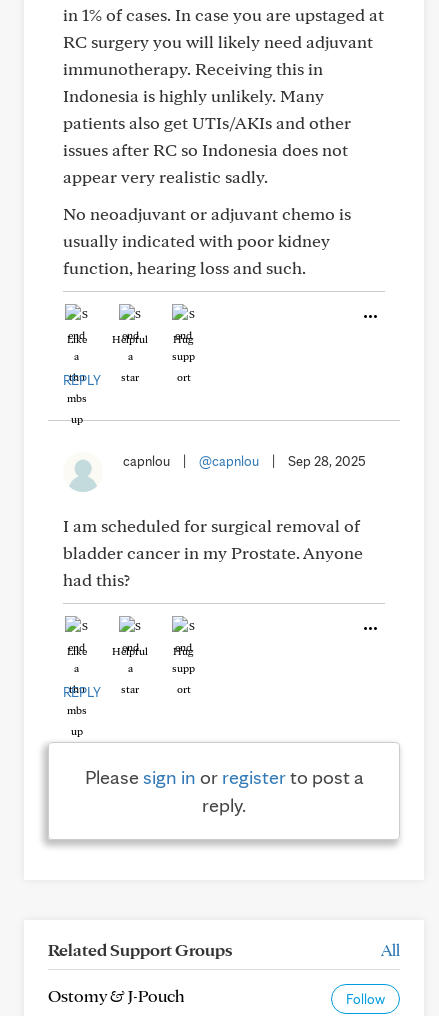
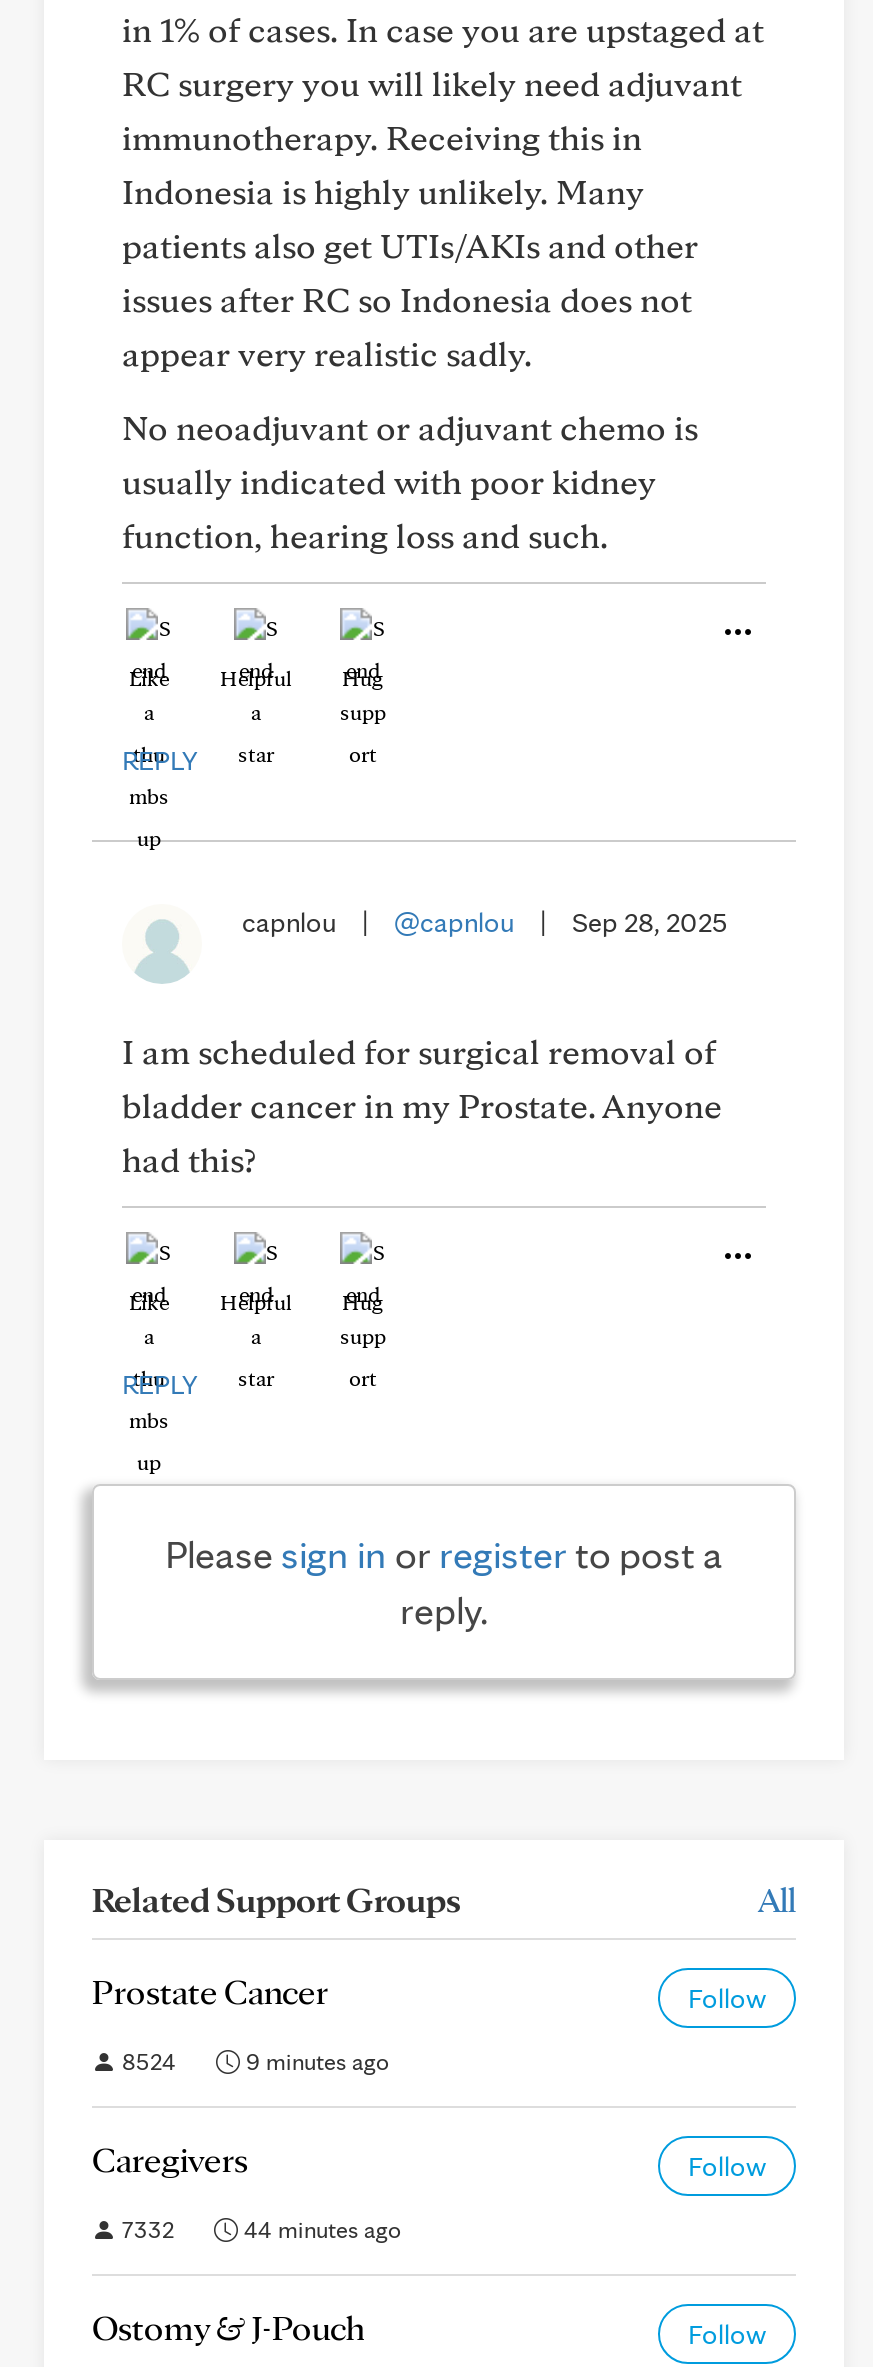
+ Prostate Cancer
+ Follow
+ 8524
+ 9 minutes ago
+ Caregivers
+ Follow
+ 7332
+ 44 minutes ago
